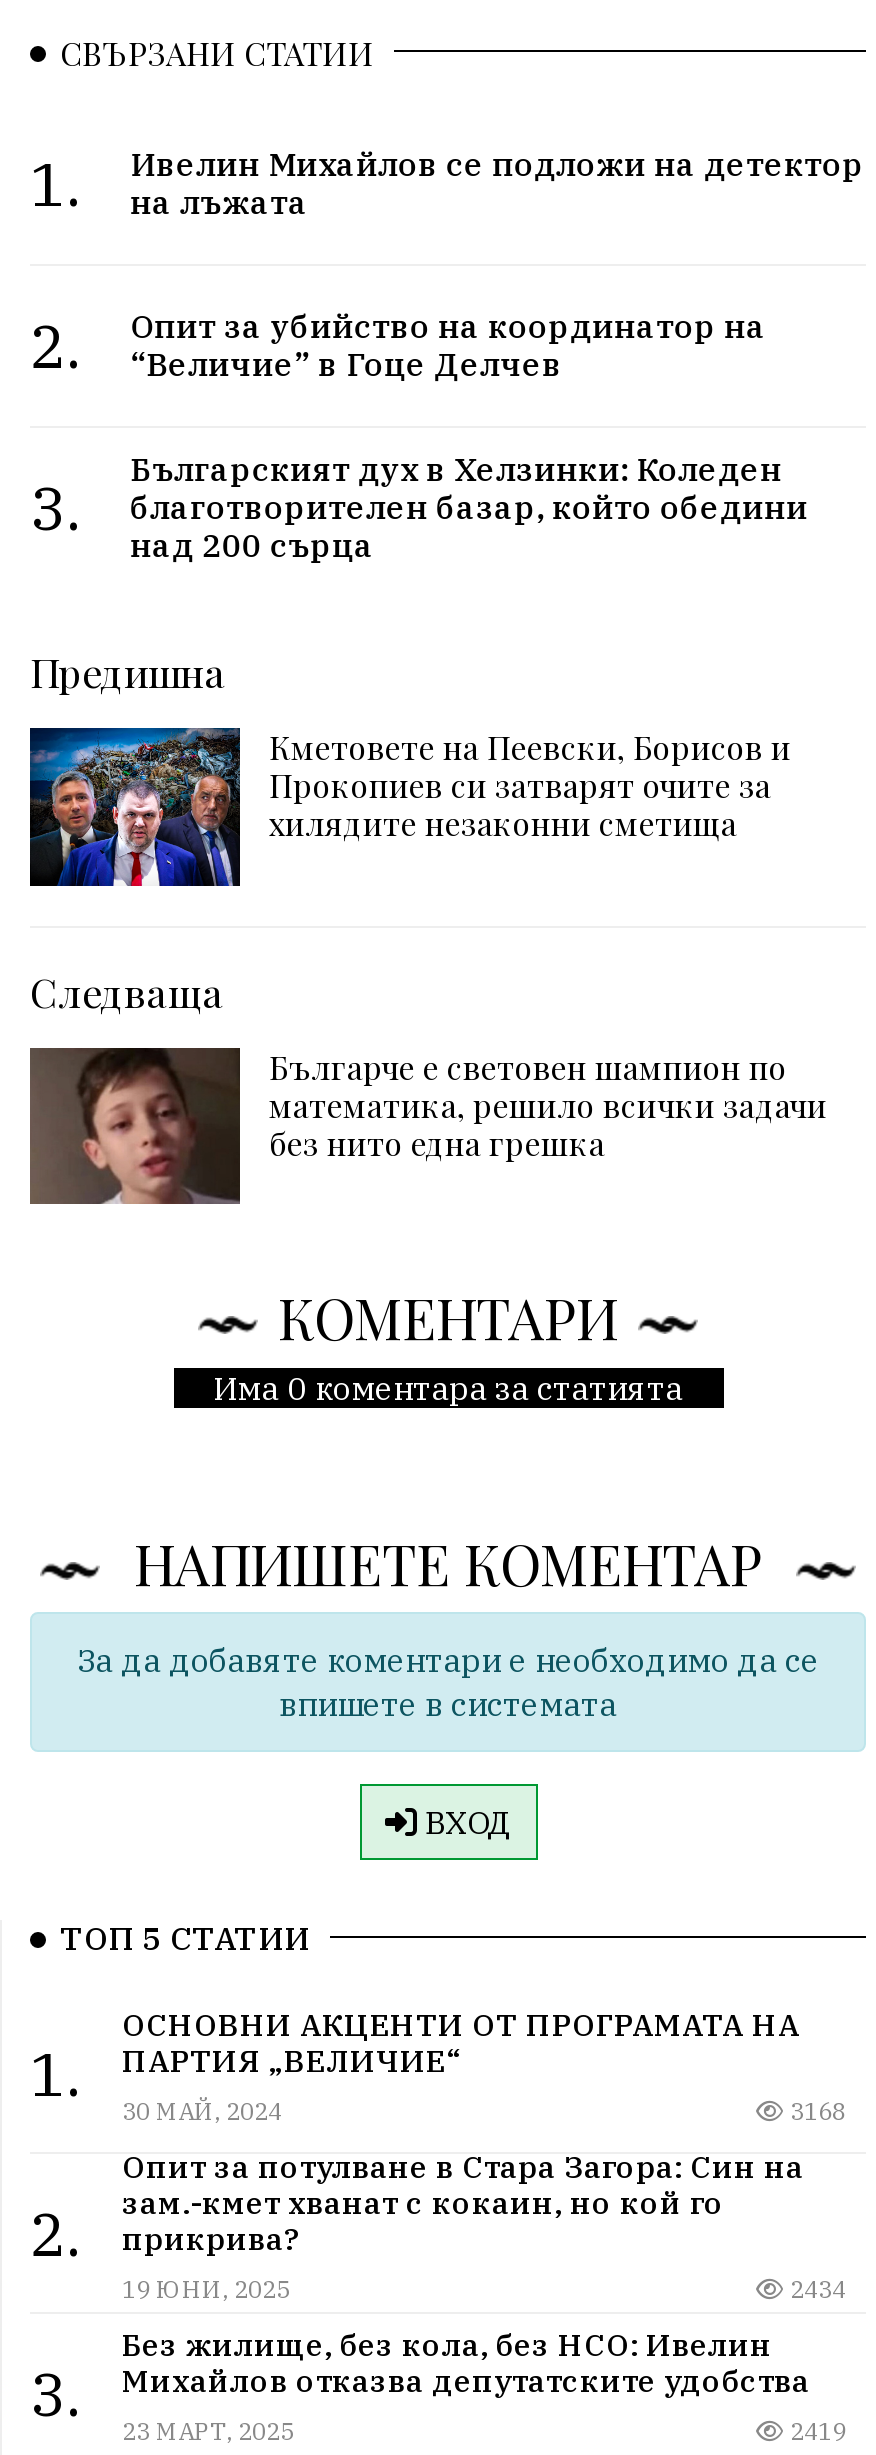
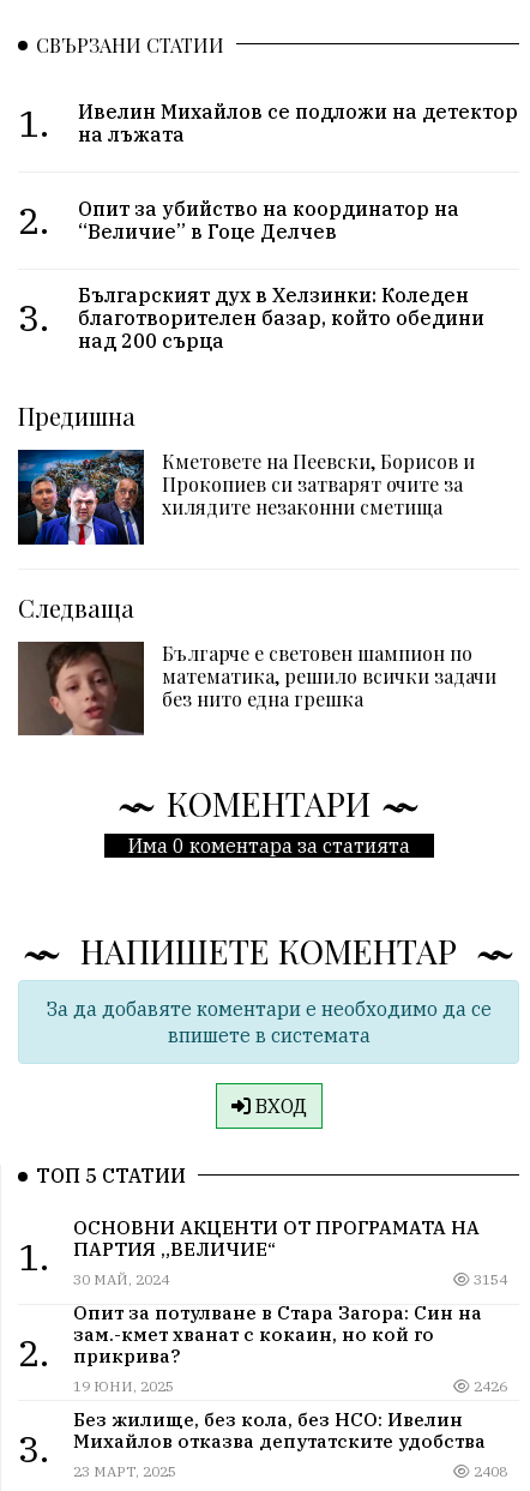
- 3168
+ 3154

- 2434
+ 2426

- 2419
+ 2408
